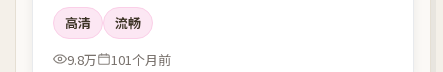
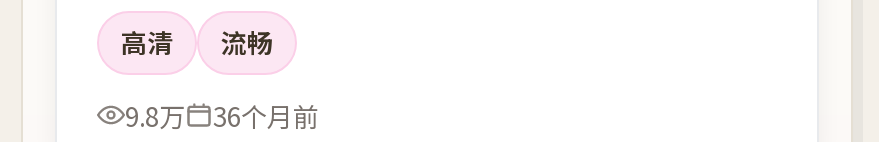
- 9.8万 101个月前
+ 9.8万 36个月前
